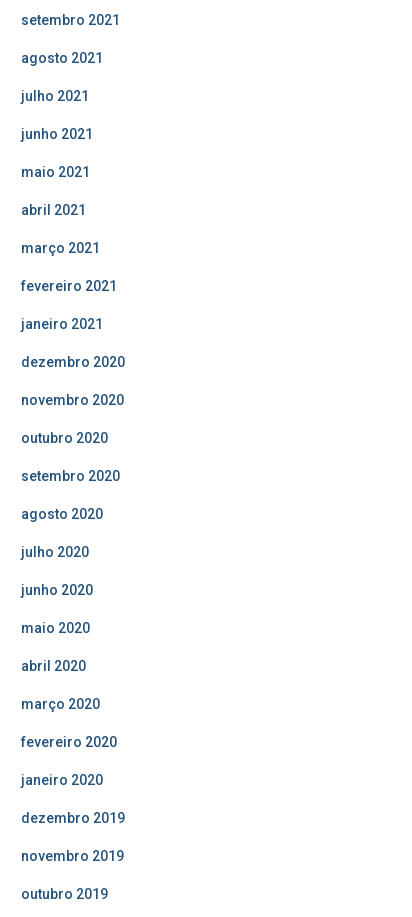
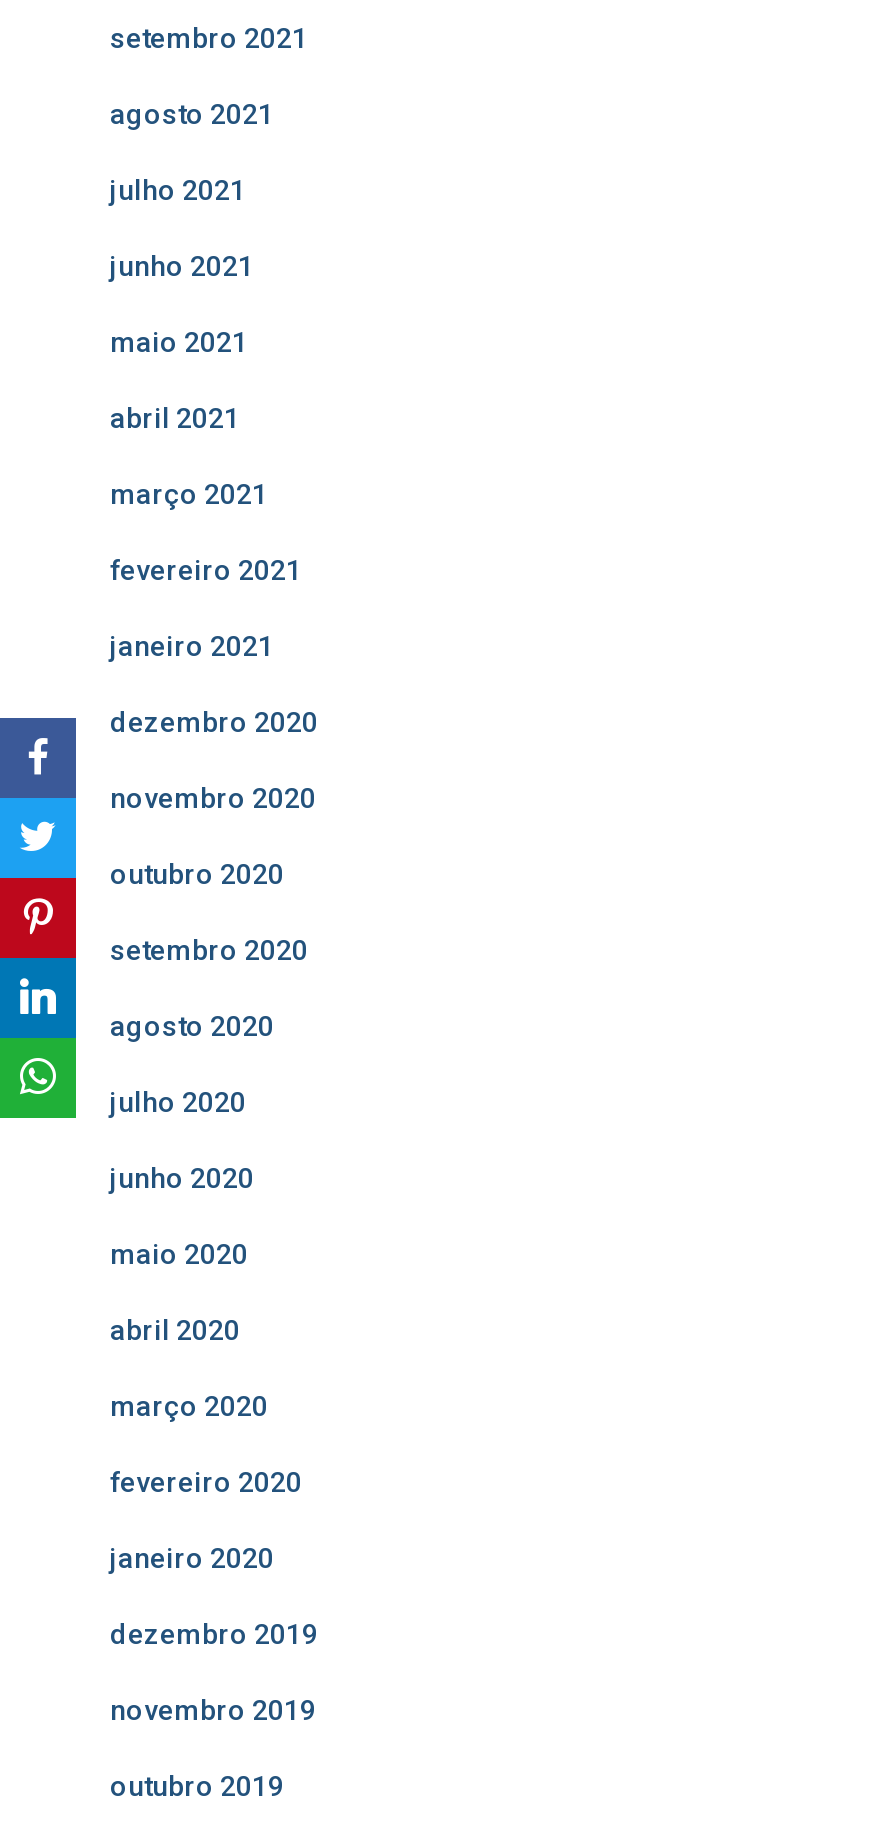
+ [image]
